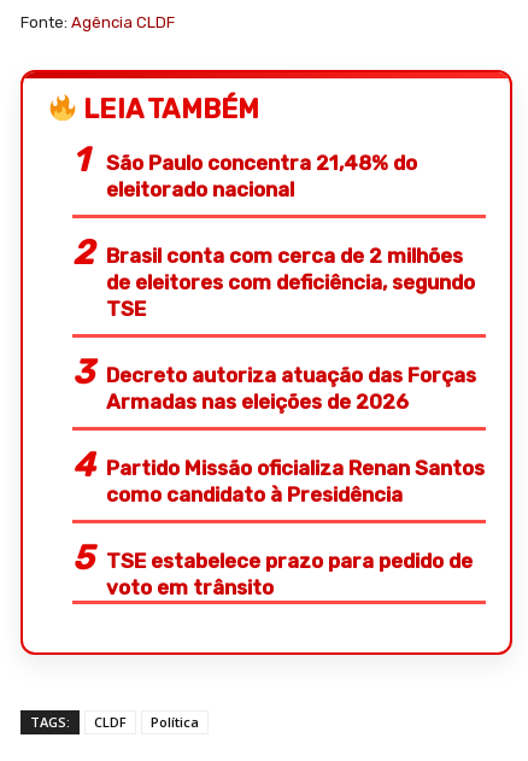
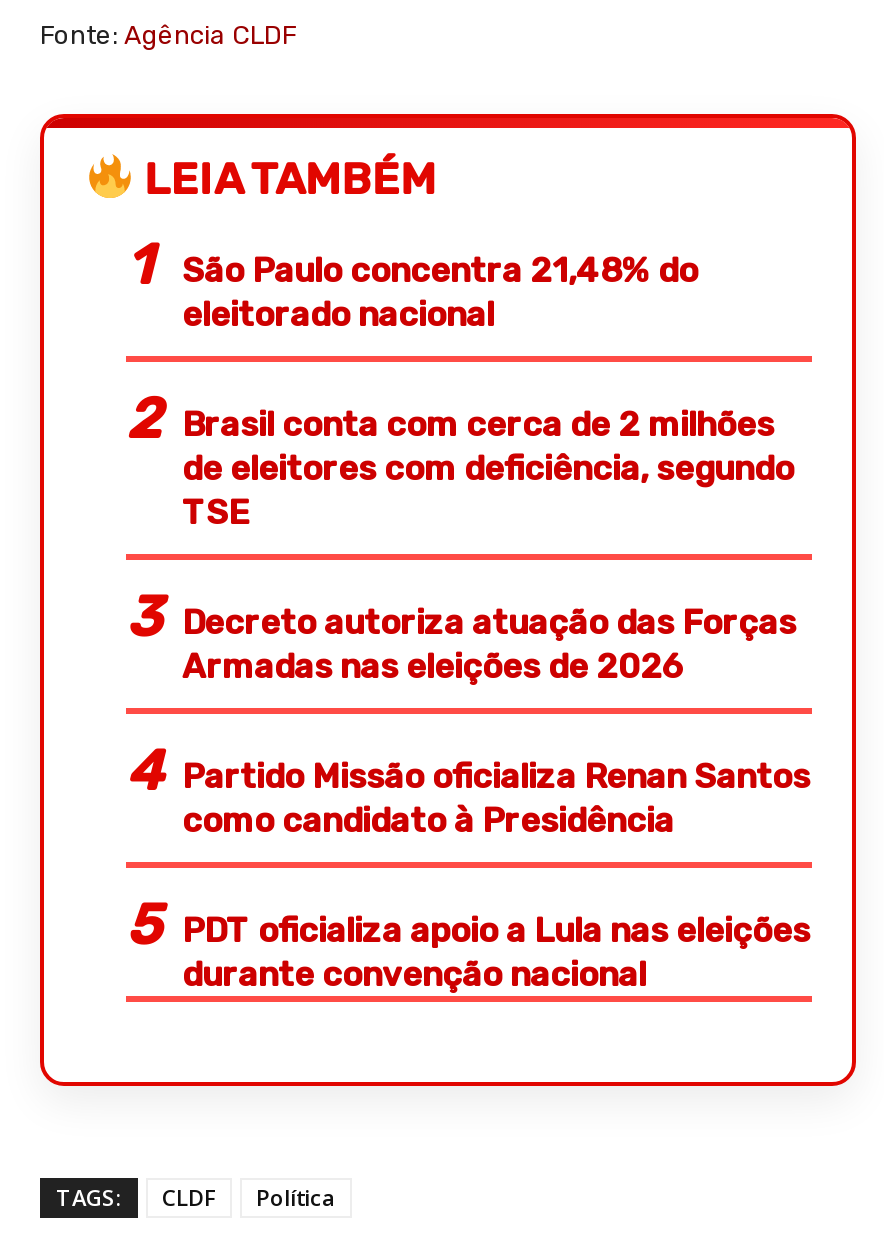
- TSE estabelece prazo para pedido de
- voto em trânsito
+ PDT oficializa apoio a Lula nas eleições
+ durante convenção nacional
